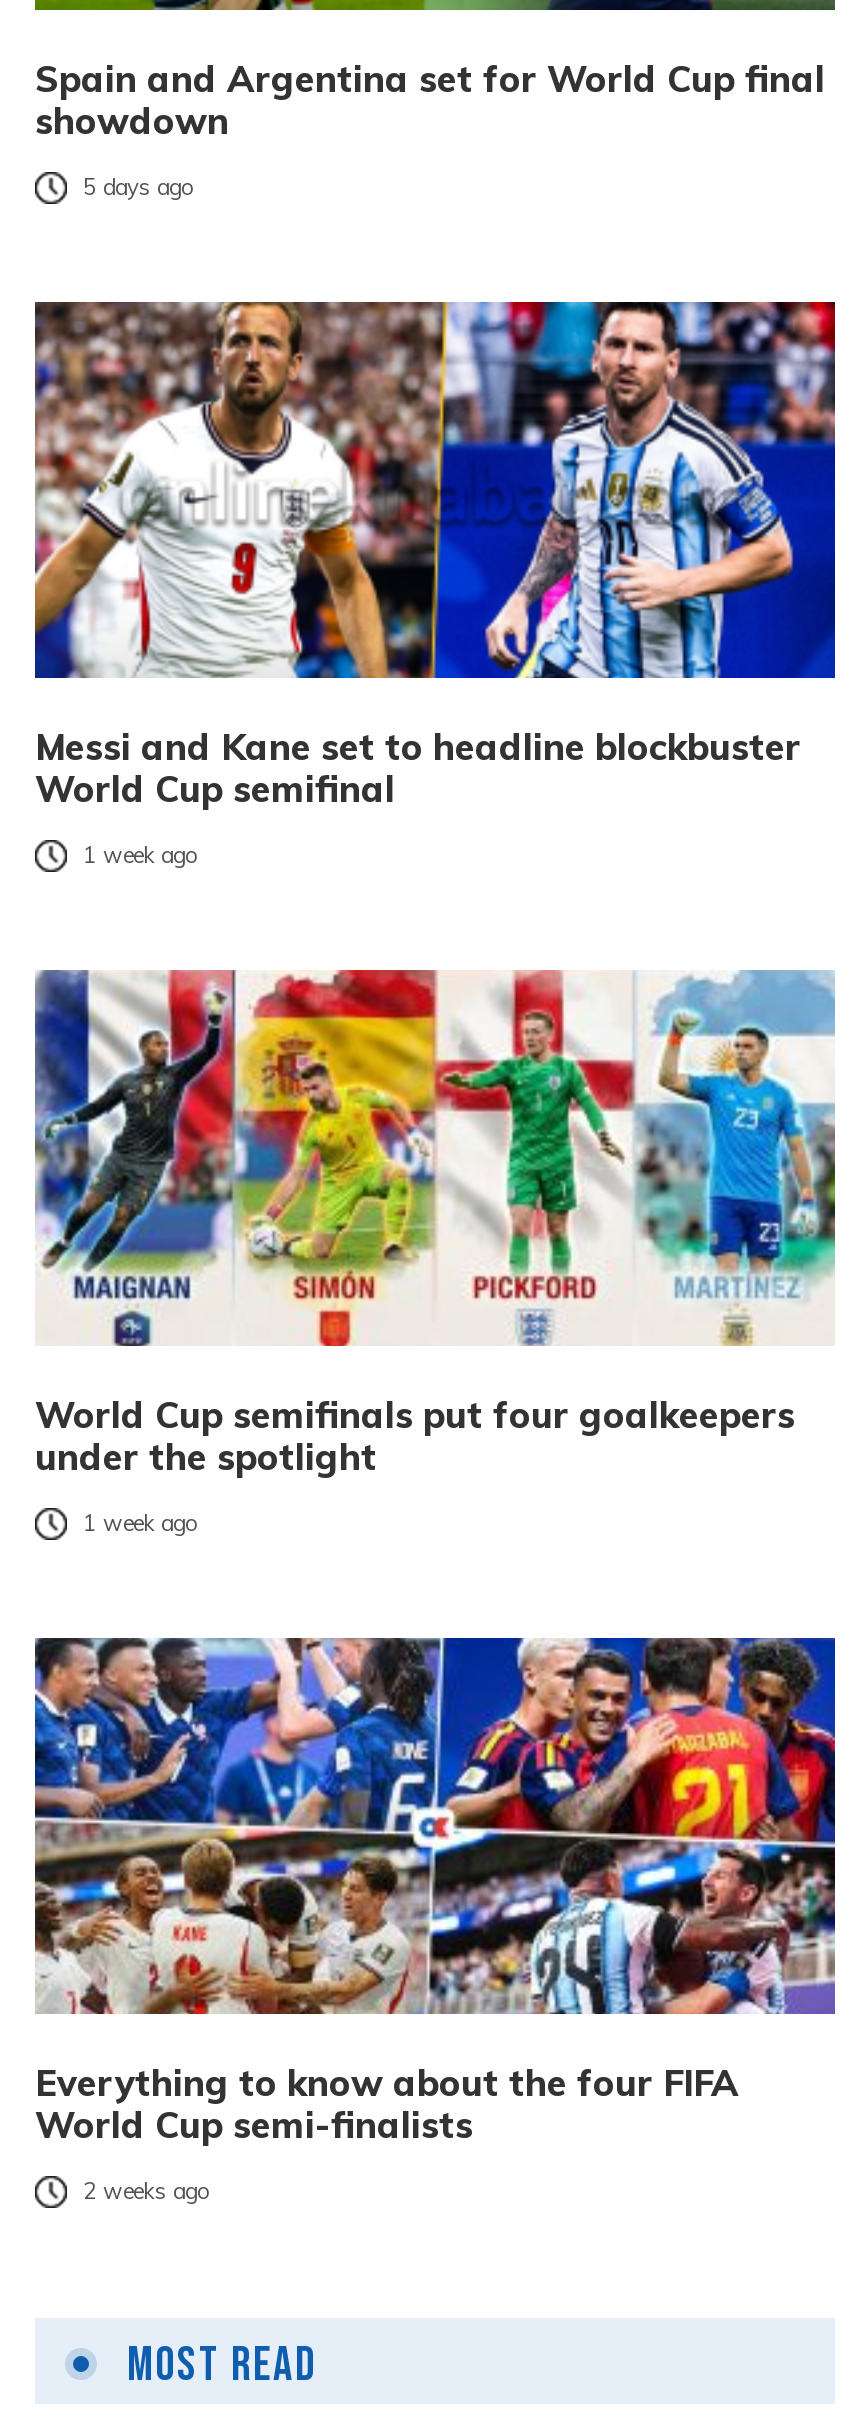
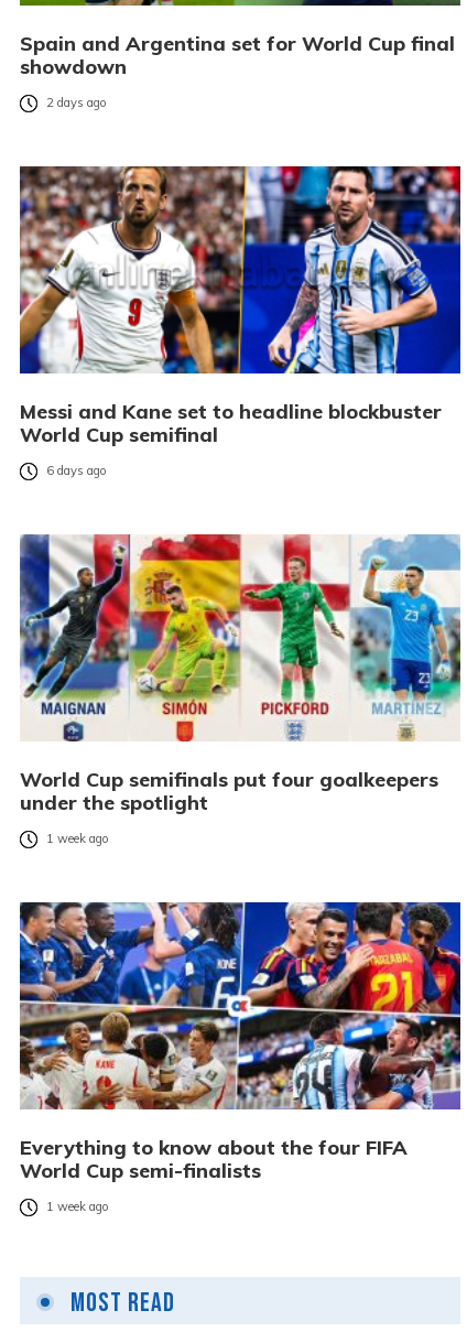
- 5 days ago
+ 2 days ago

- 1 week ago
+ 6 days ago

- 2 weeks ago
+ 1 week ago
